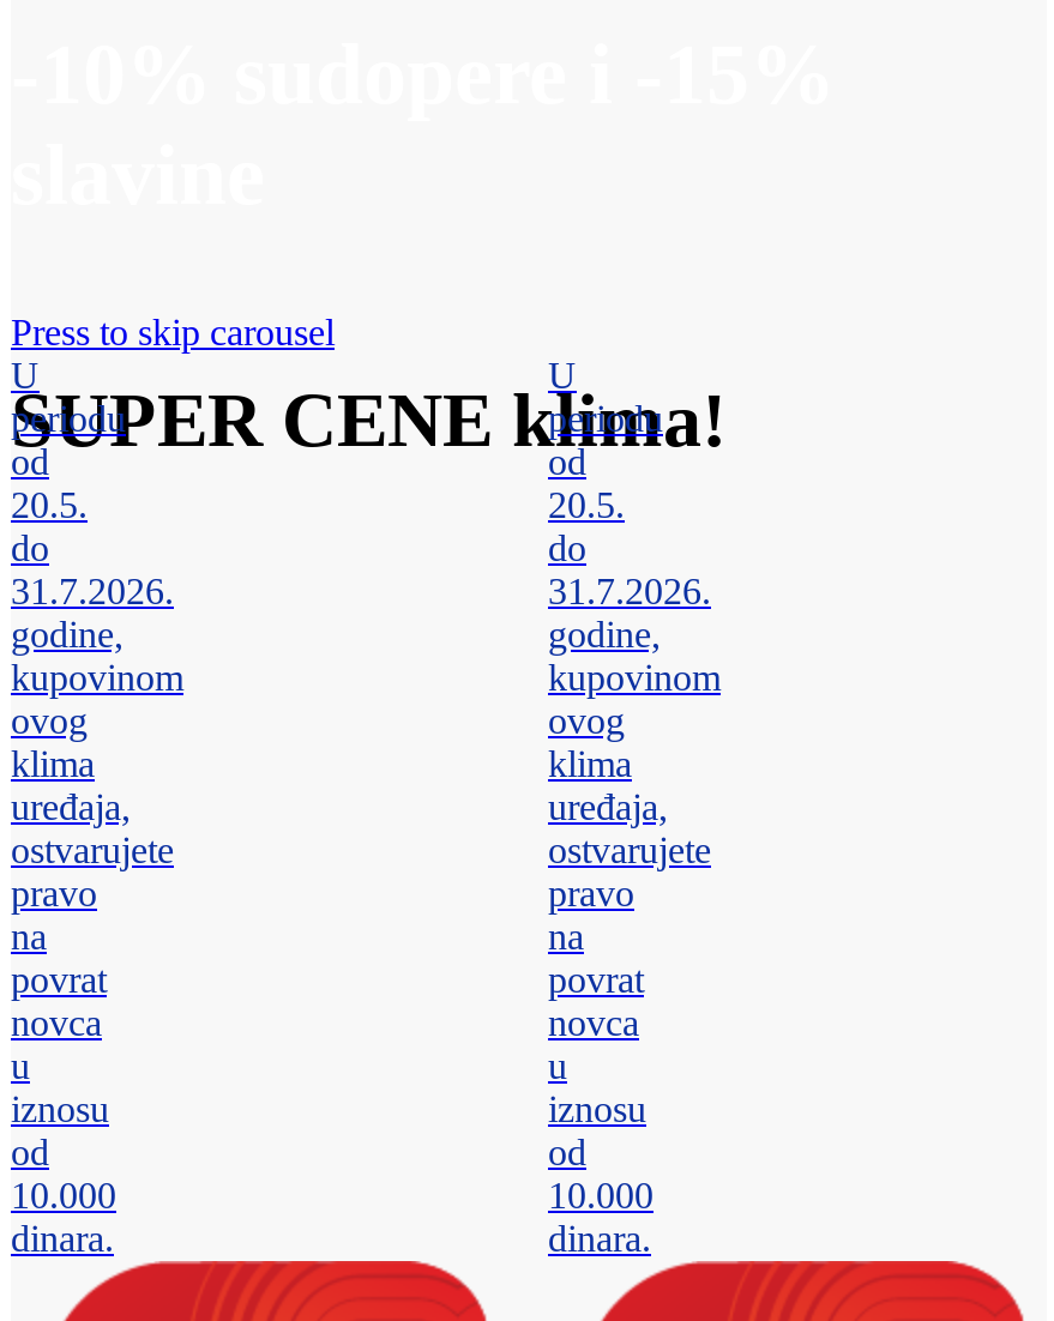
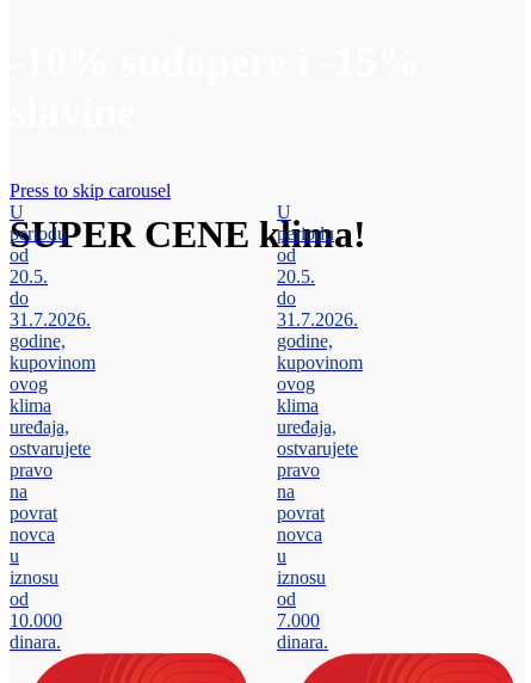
- 10.000
+ 7.000
